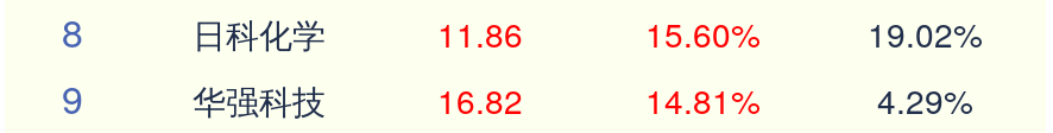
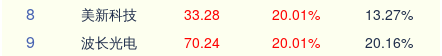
- 日科化学
- 11.86
- 15.60%
- 19.02%
+ 美新科技
+ 33.28
+ 20.01%
+ 13.27%

- 华强科技
- 16.82
- 14.81%
- 4.29%
+ 波长光电
+ 70.24
+ 20.01%
+ 20.16%
